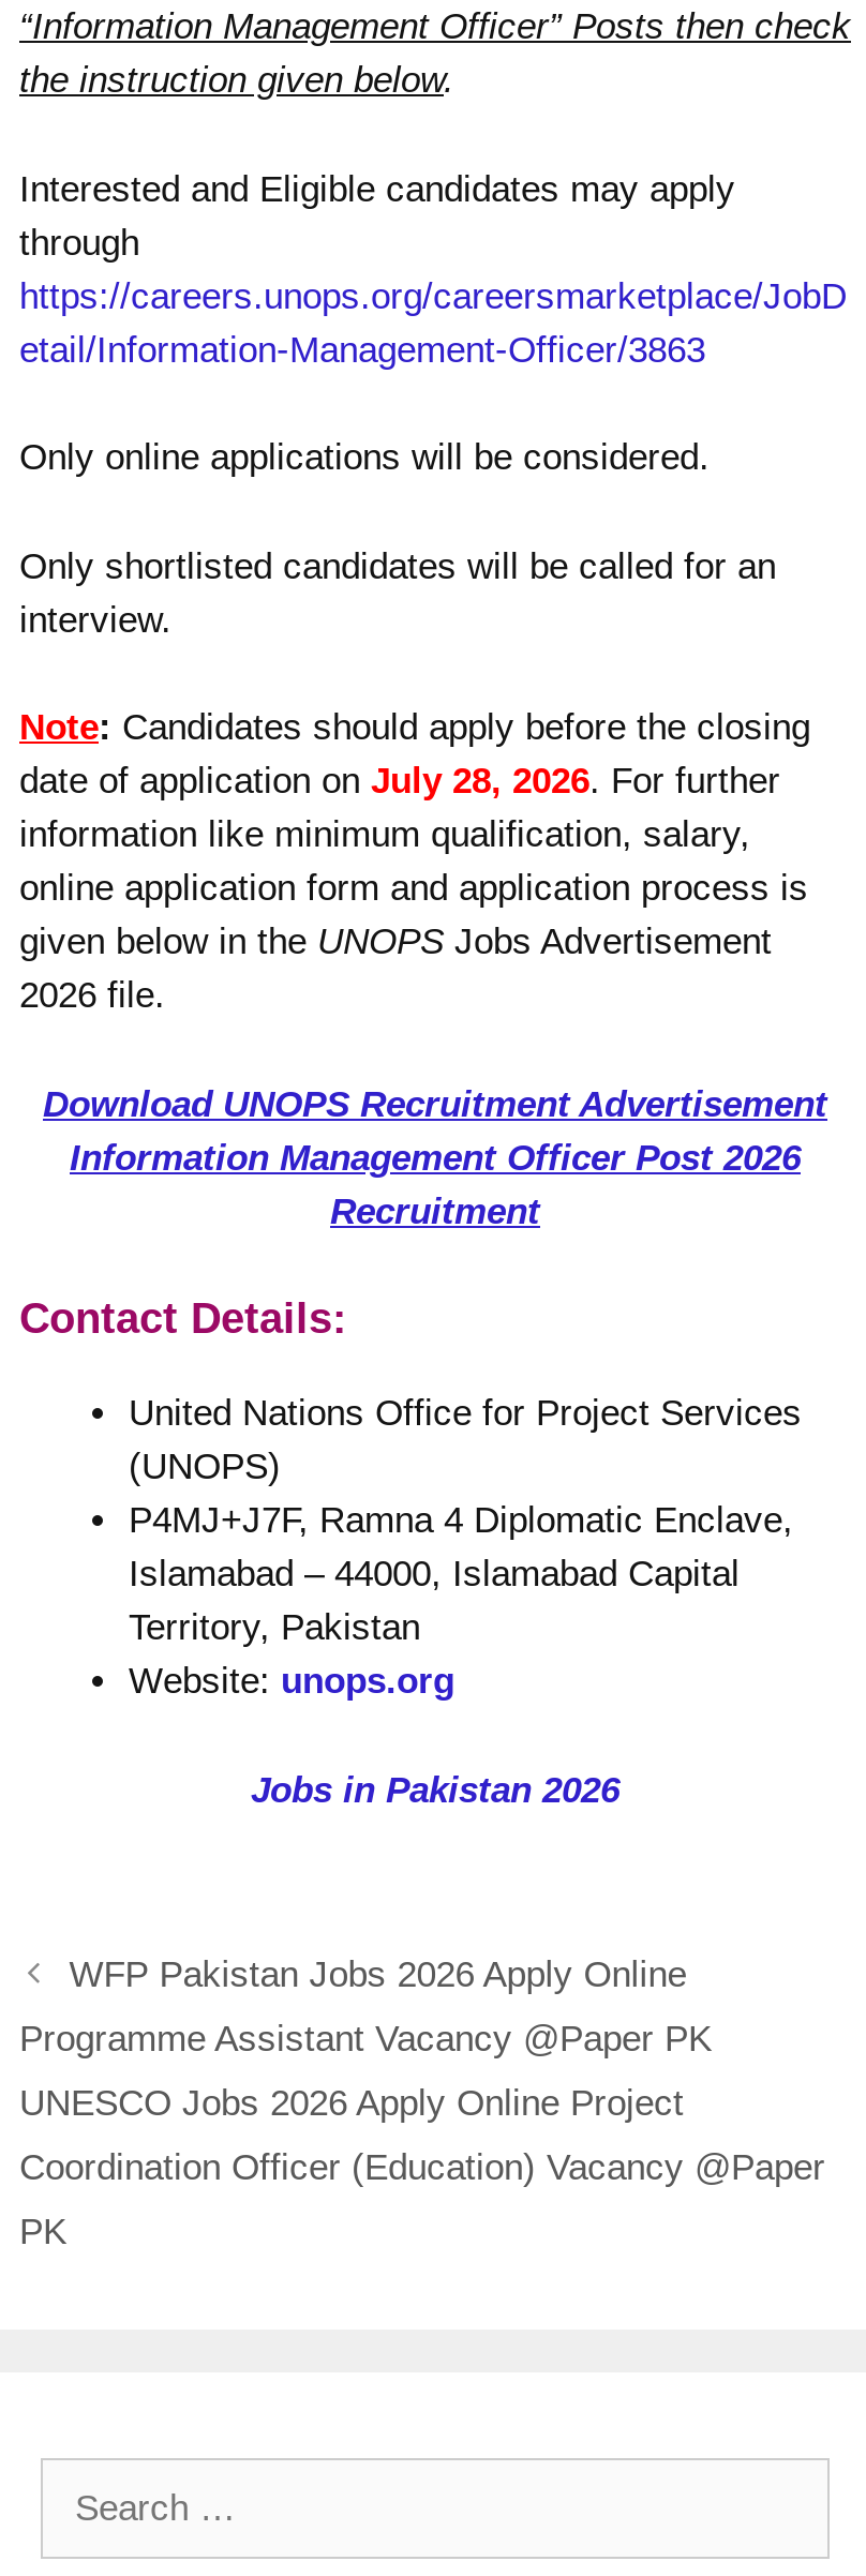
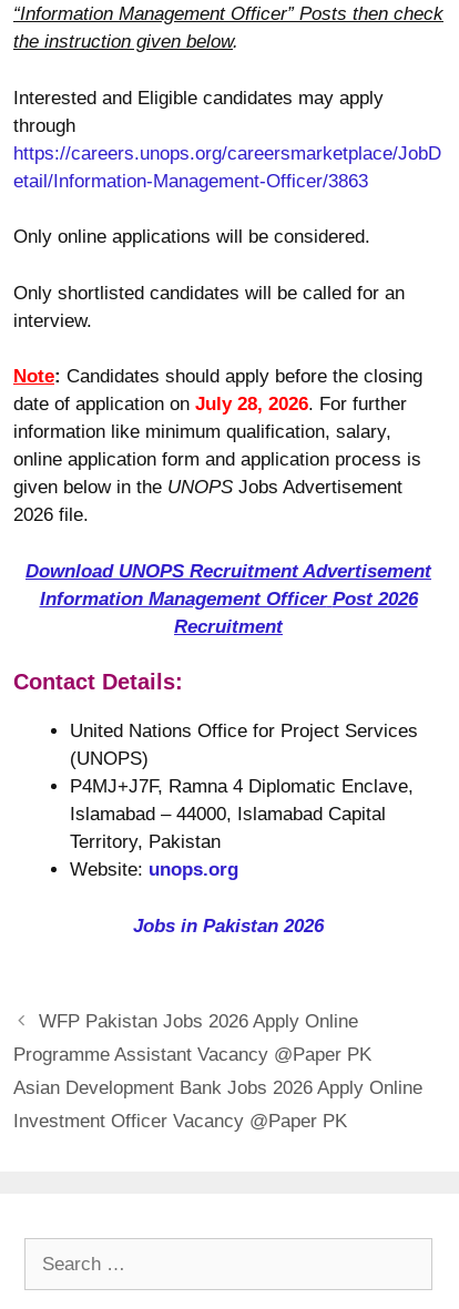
- UNESCO Jobs 2026 Apply Online Project
- Coordination Officer (Education) Vacancy @Paper
- PK
+ Asian Development Bank Jobs 2026 Apply Online
+ Investment Officer Vacancy @Paper PK
